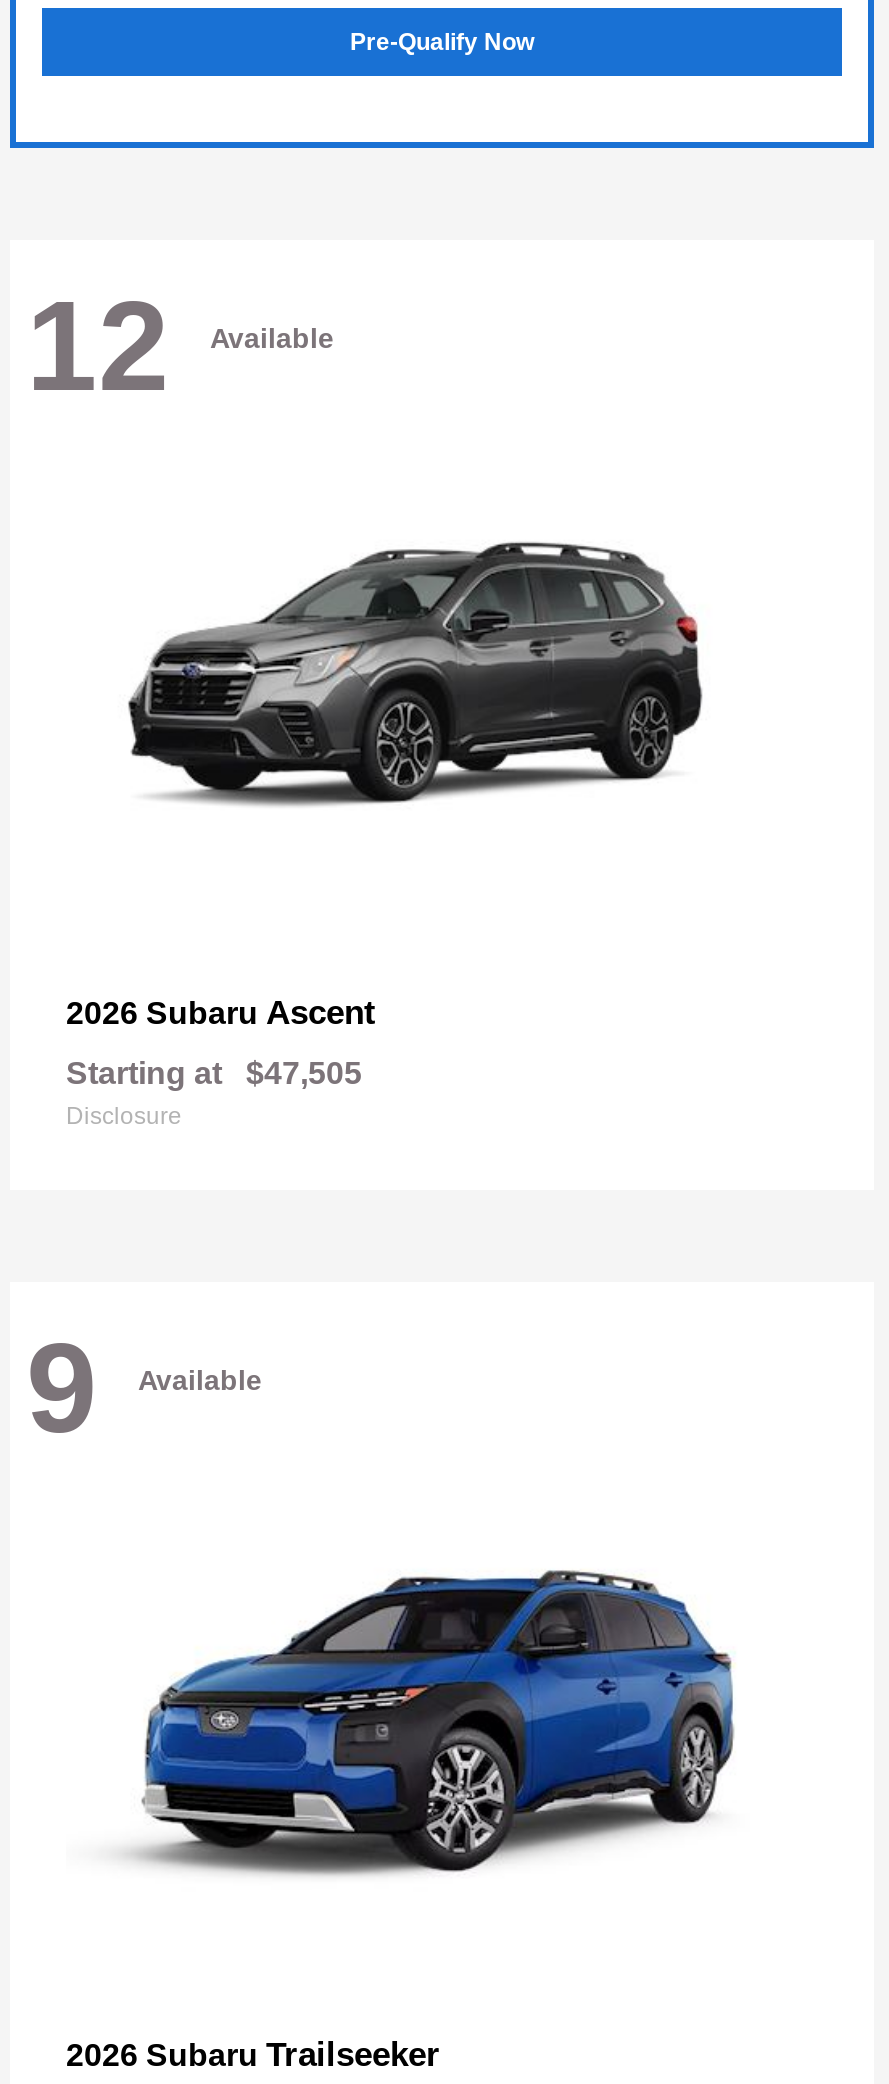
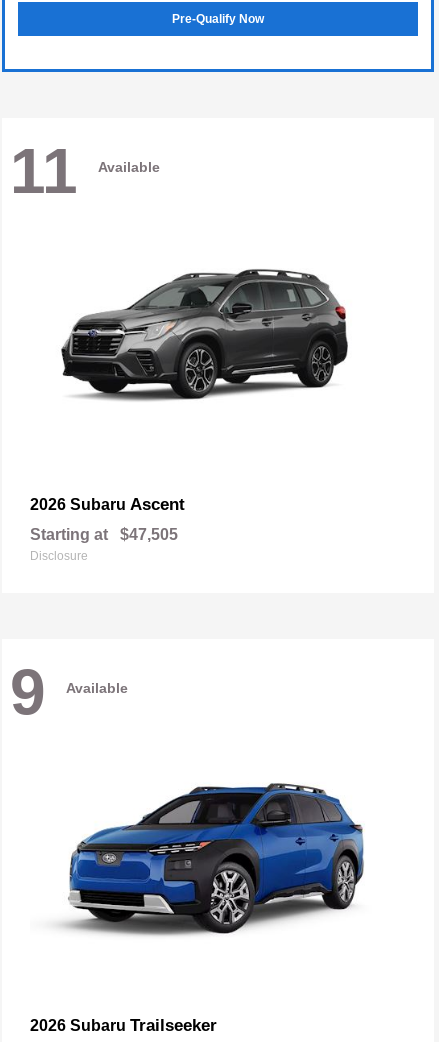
- 12 Available
+ 11 Available
